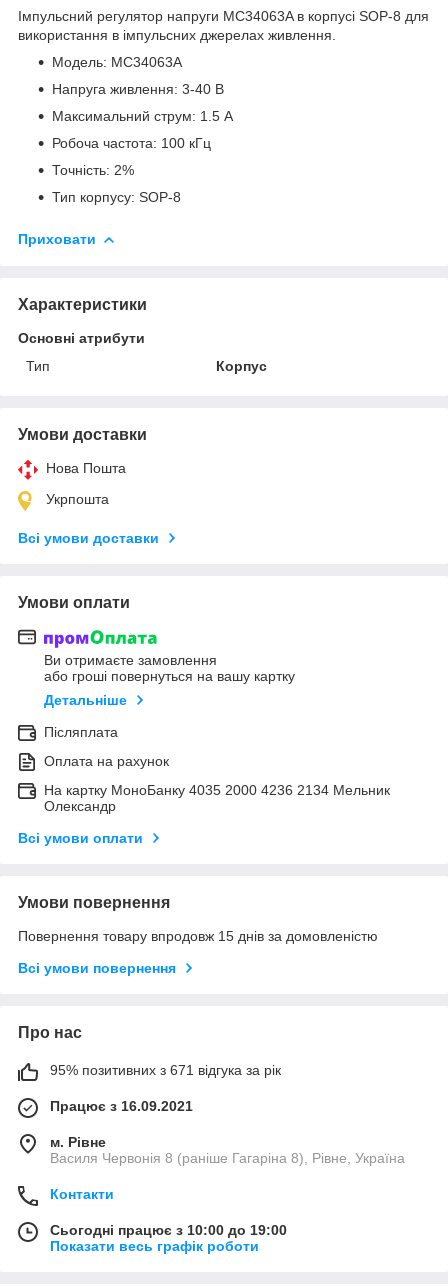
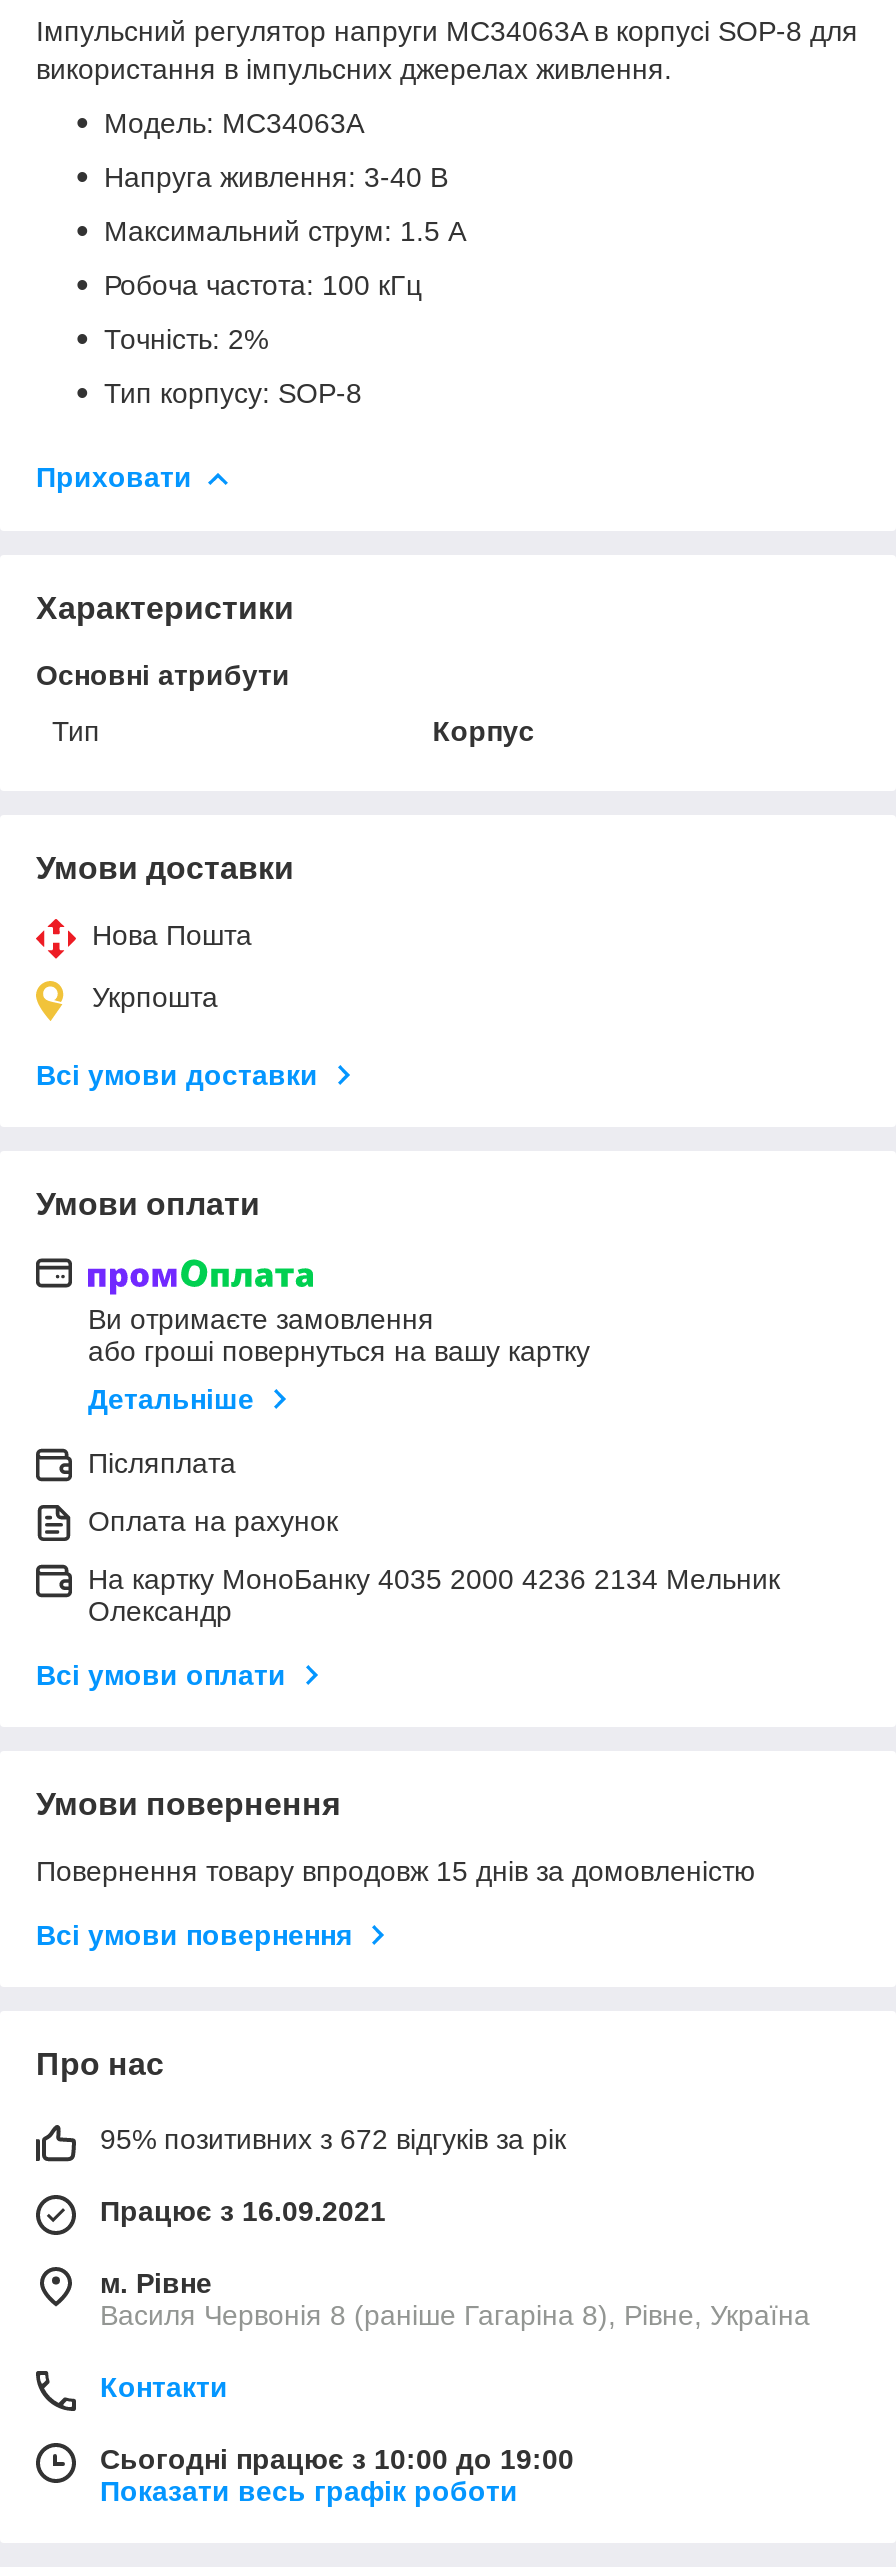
- 95% позитивних з 671 відгука за рік
+ 95% позитивних з 672 відгуків за рік
